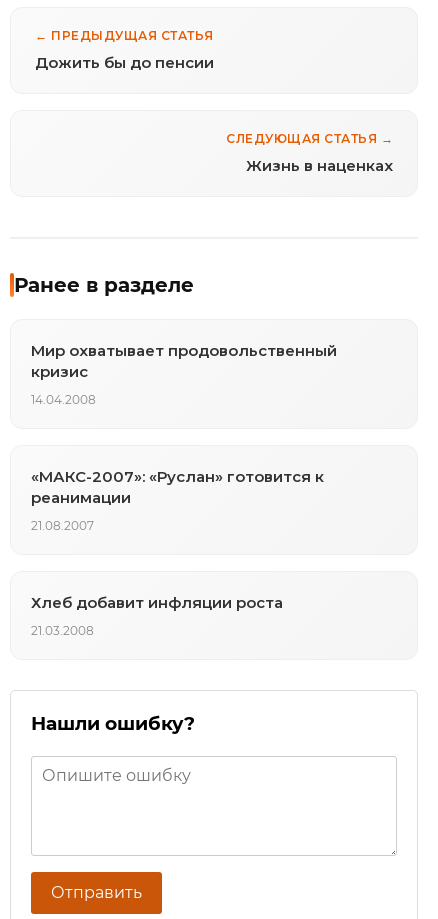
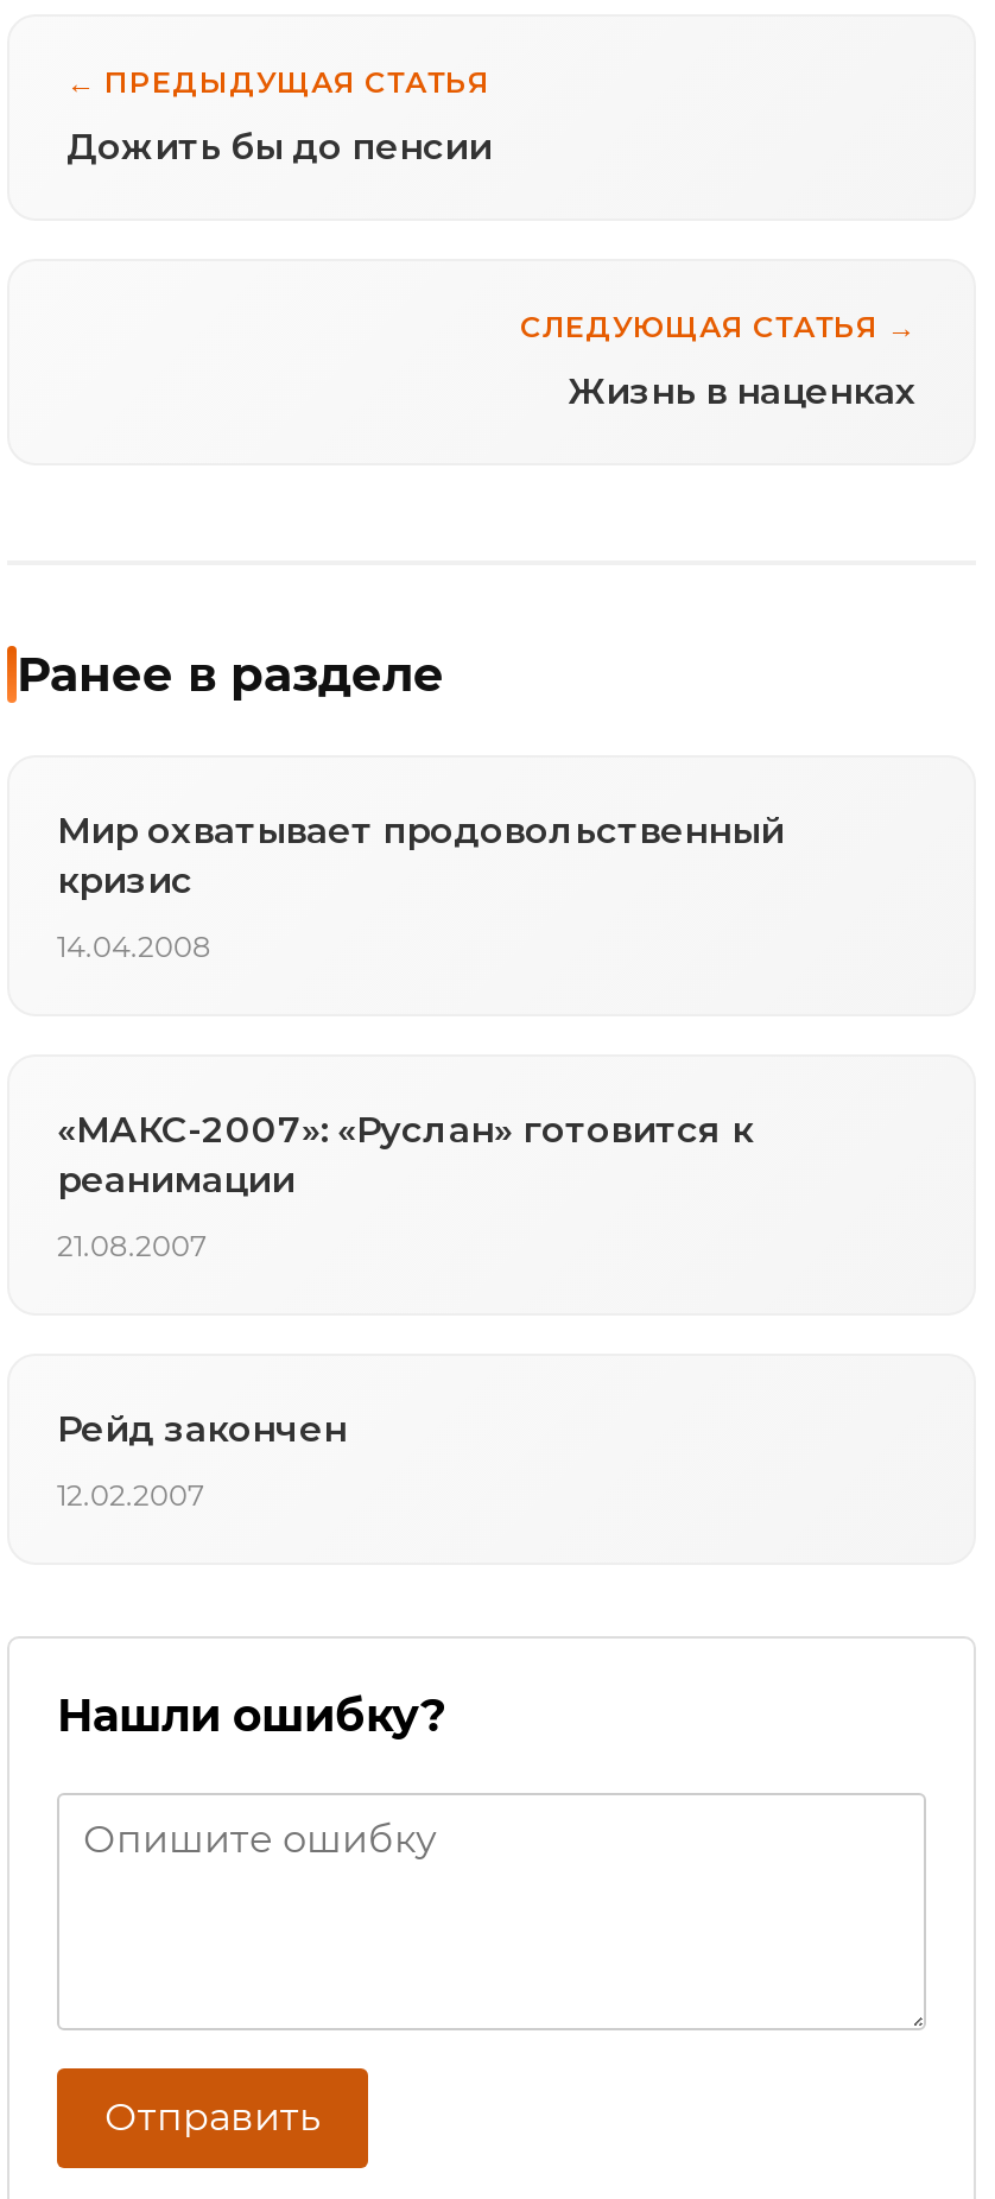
- Хлеб добавит инфляции роста
+ Рейд закончен

- 21.03.2008
+ 12.02.2007
